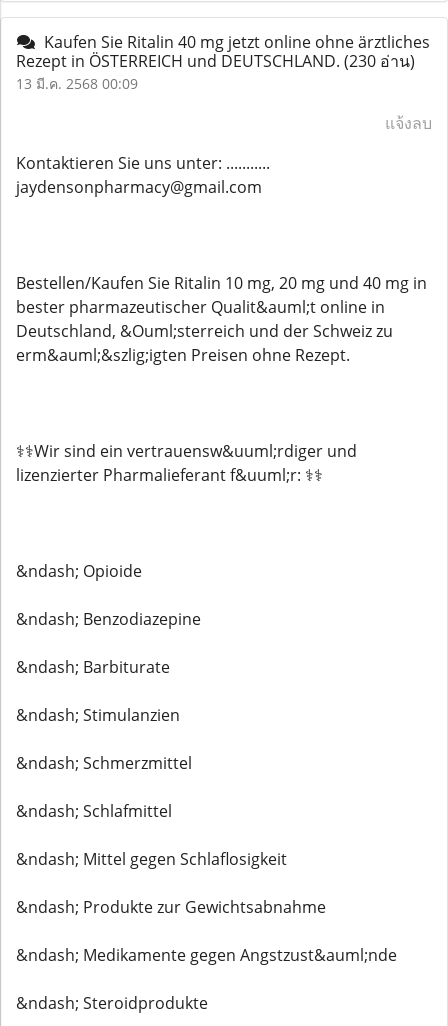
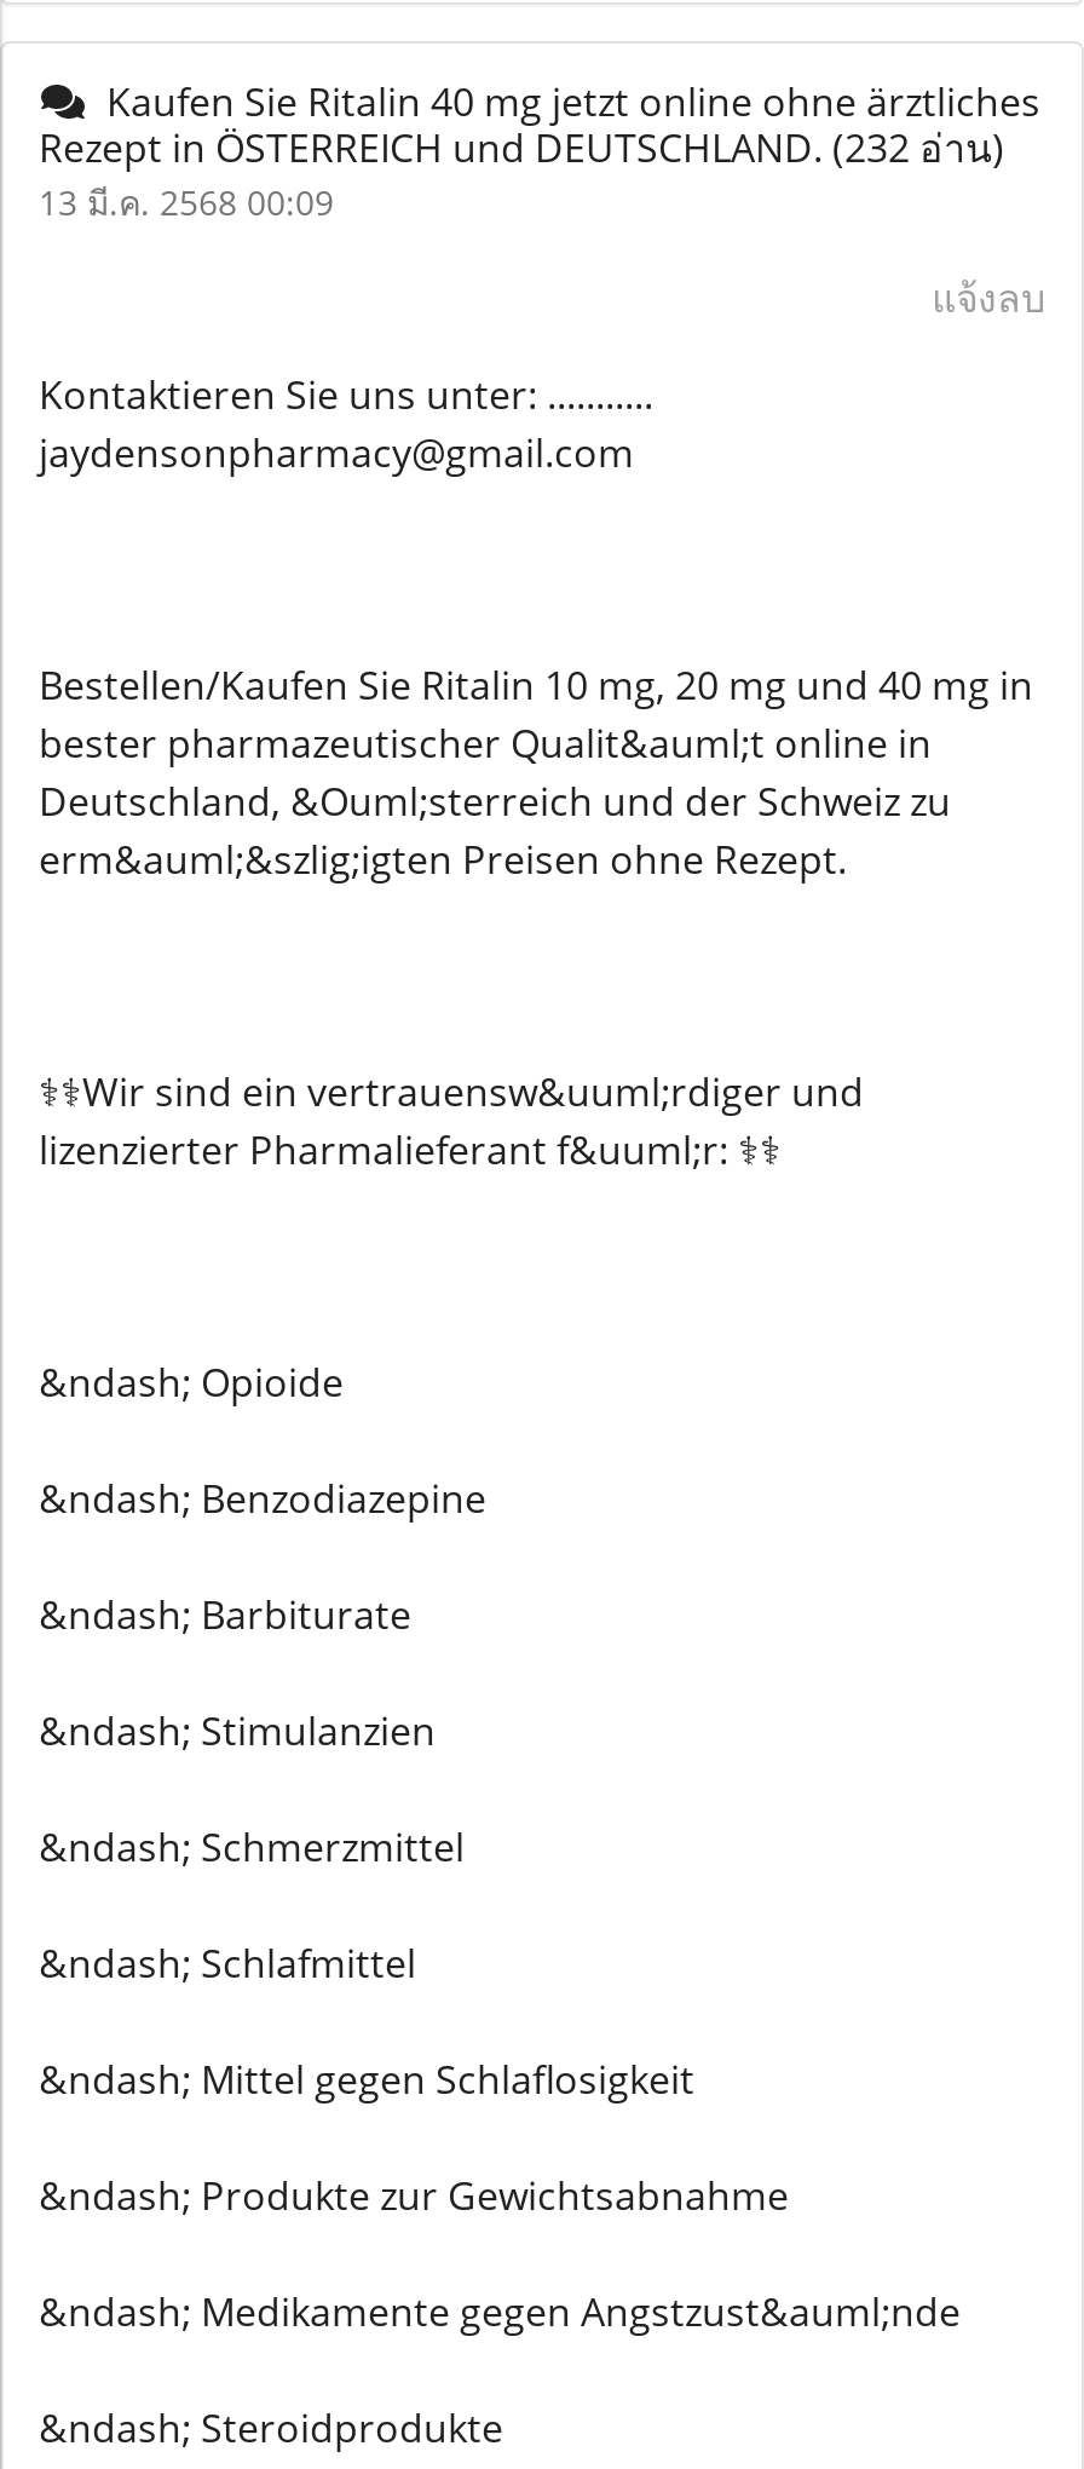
- Rezept in ÖSTERREICH und DEUTSCHLAND. (230 อ่าน)
+ Rezept in ÖSTERREICH und DEUTSCHLAND. (232 อ่าน)
